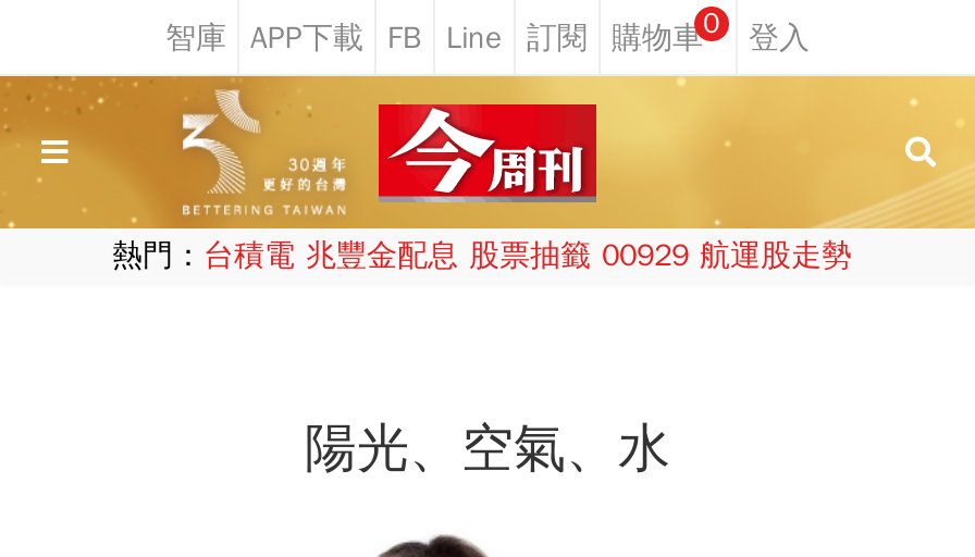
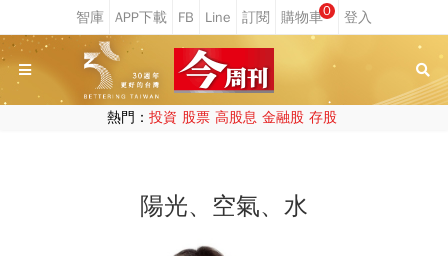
- 熱門：台積電 兆豐金配息 股票抽籤 00929 航運股走勢
+ 熱門：投資 股票 高股息 金融股 存股
